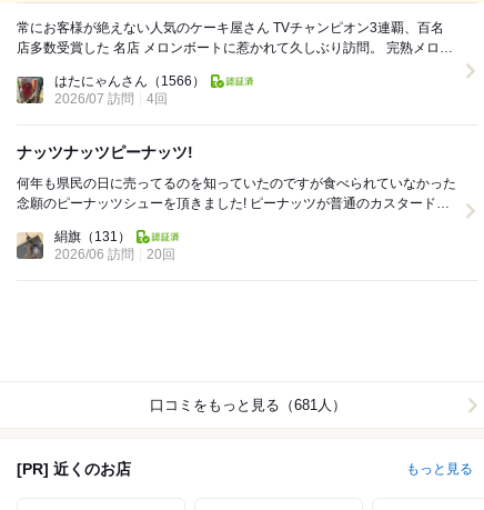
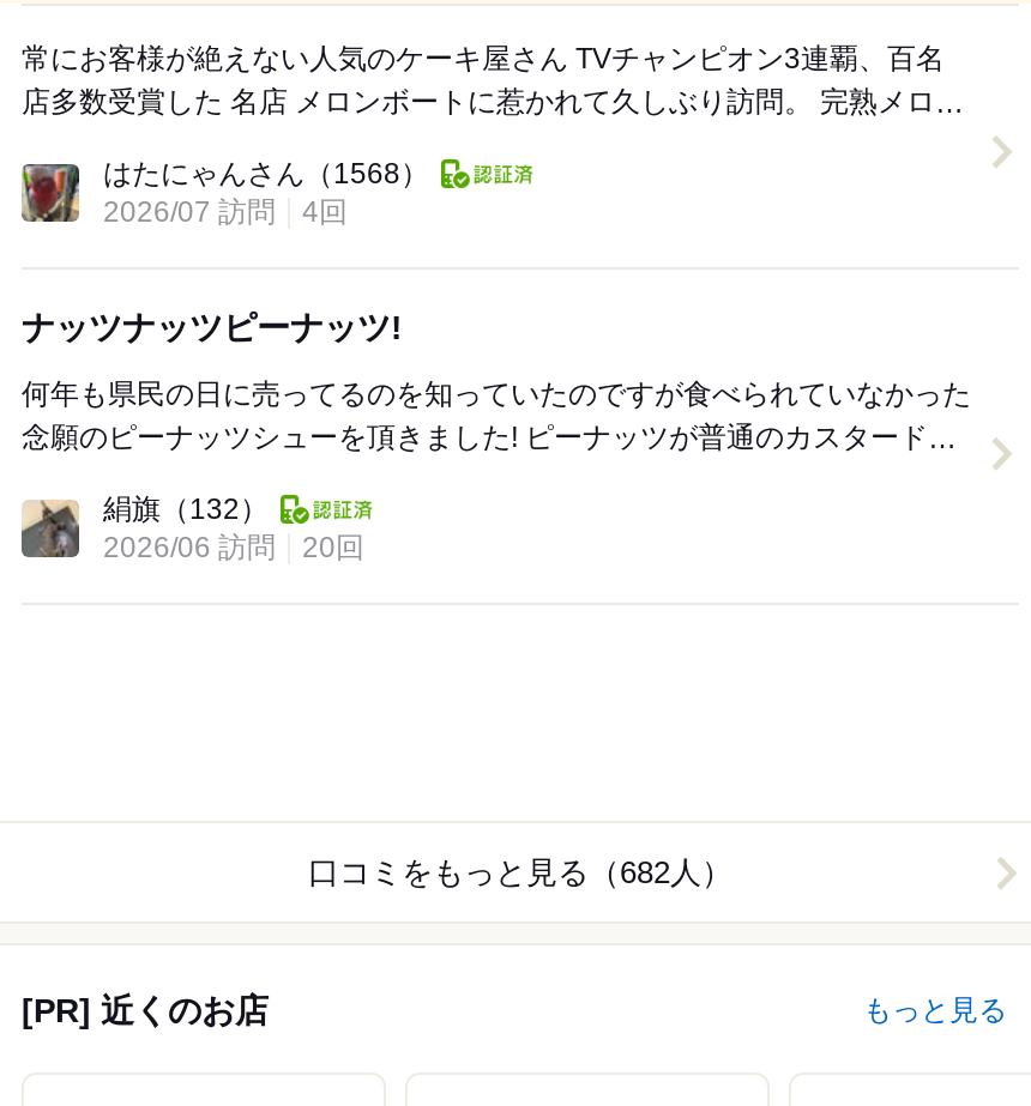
- はたにゃんさん（1566）
+ はたにゃんさん（1568）

- 絹旗（131）
+ 絹旗（132）

- 口コミをもっと見る（681人）
+ 口コミをもっと見る（682人）
